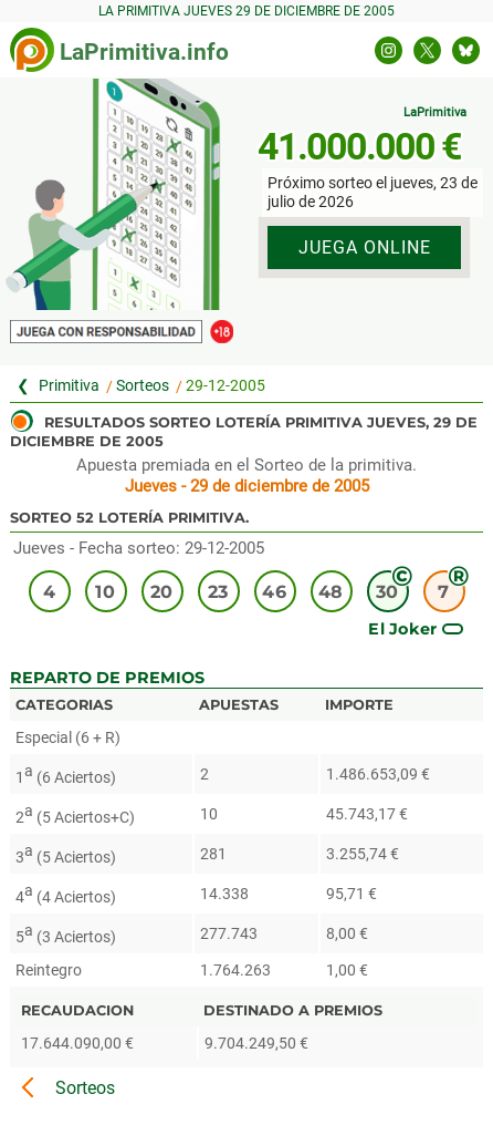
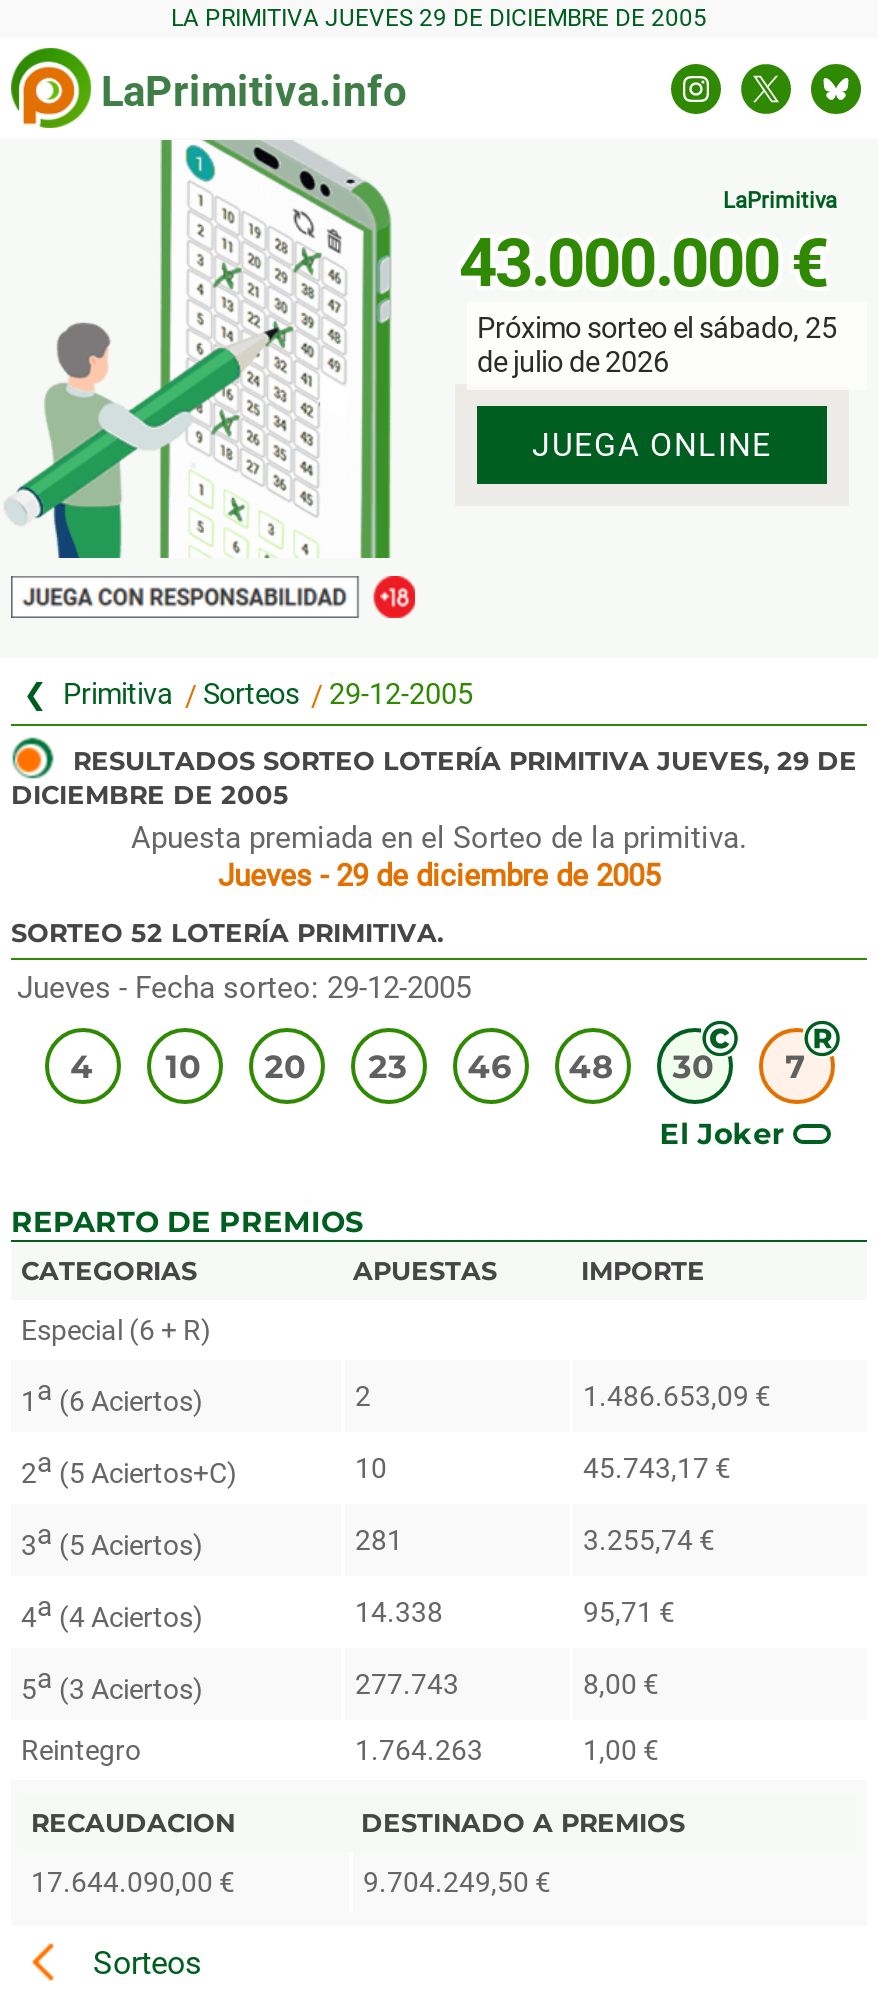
- 41.000.000 €
- Próximo sorteo el jueves, 23 de
- julio de 2026
+ 43.000.000 €
+ Próximo sorteo el sábado, 25
+ de julio de 2026
